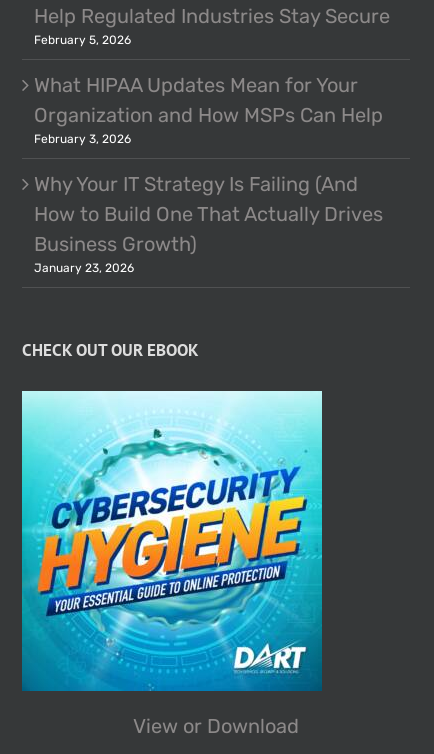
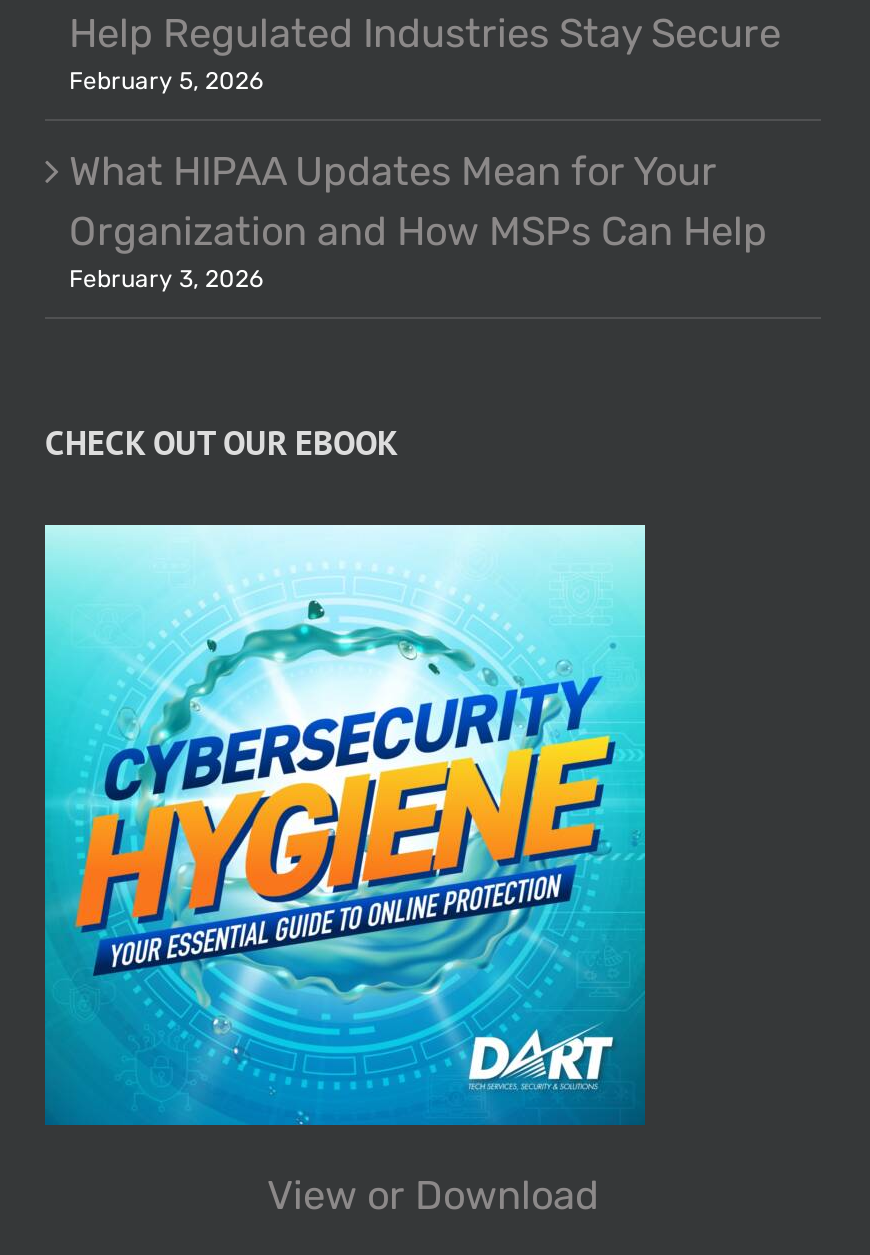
- Why Your IT Strategy Is Failing (And
- How to Build One That Actually Drives
- Business Growth)
- January 23, 2026
